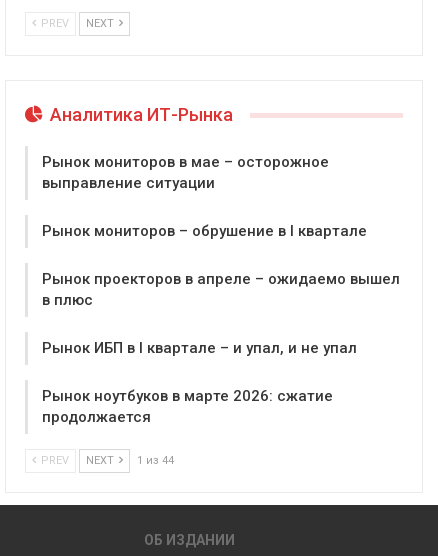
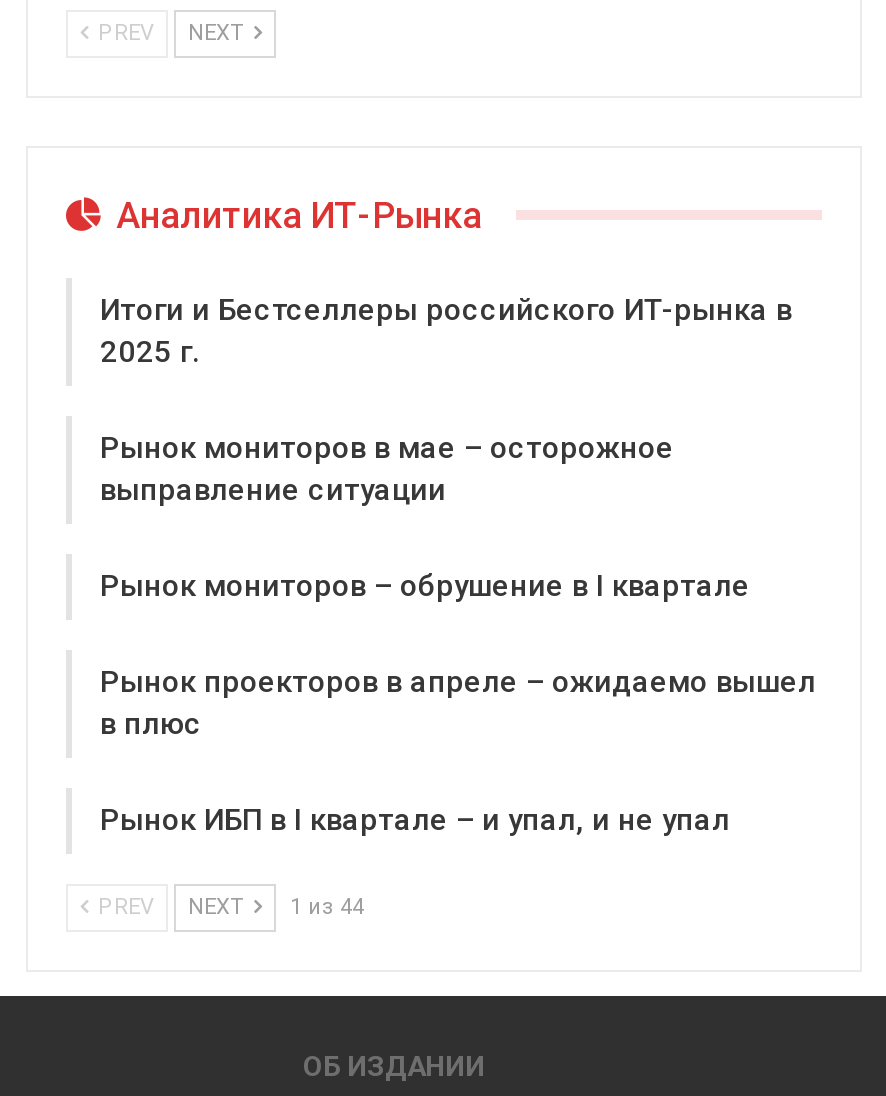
+ Итоги и Бестселлеры российского ИТ-рынка в
+ 2025 г.

moved down: Рынок мониторов в мае – осторожное | выправление ситуации | Рынок мониторов – обрушение в I квартале | Рынок проекторов в апреле – ожидаемо вышел | в плюс | Рынок ИБП в I квартале – и упал, и не упал

- Рынок ноутбуков в марте 2026: сжатие
- продолжается
